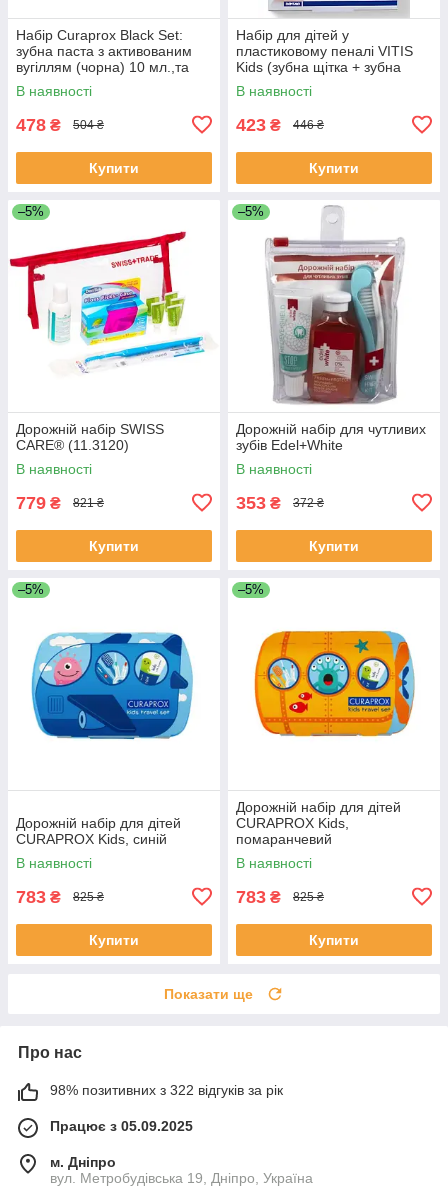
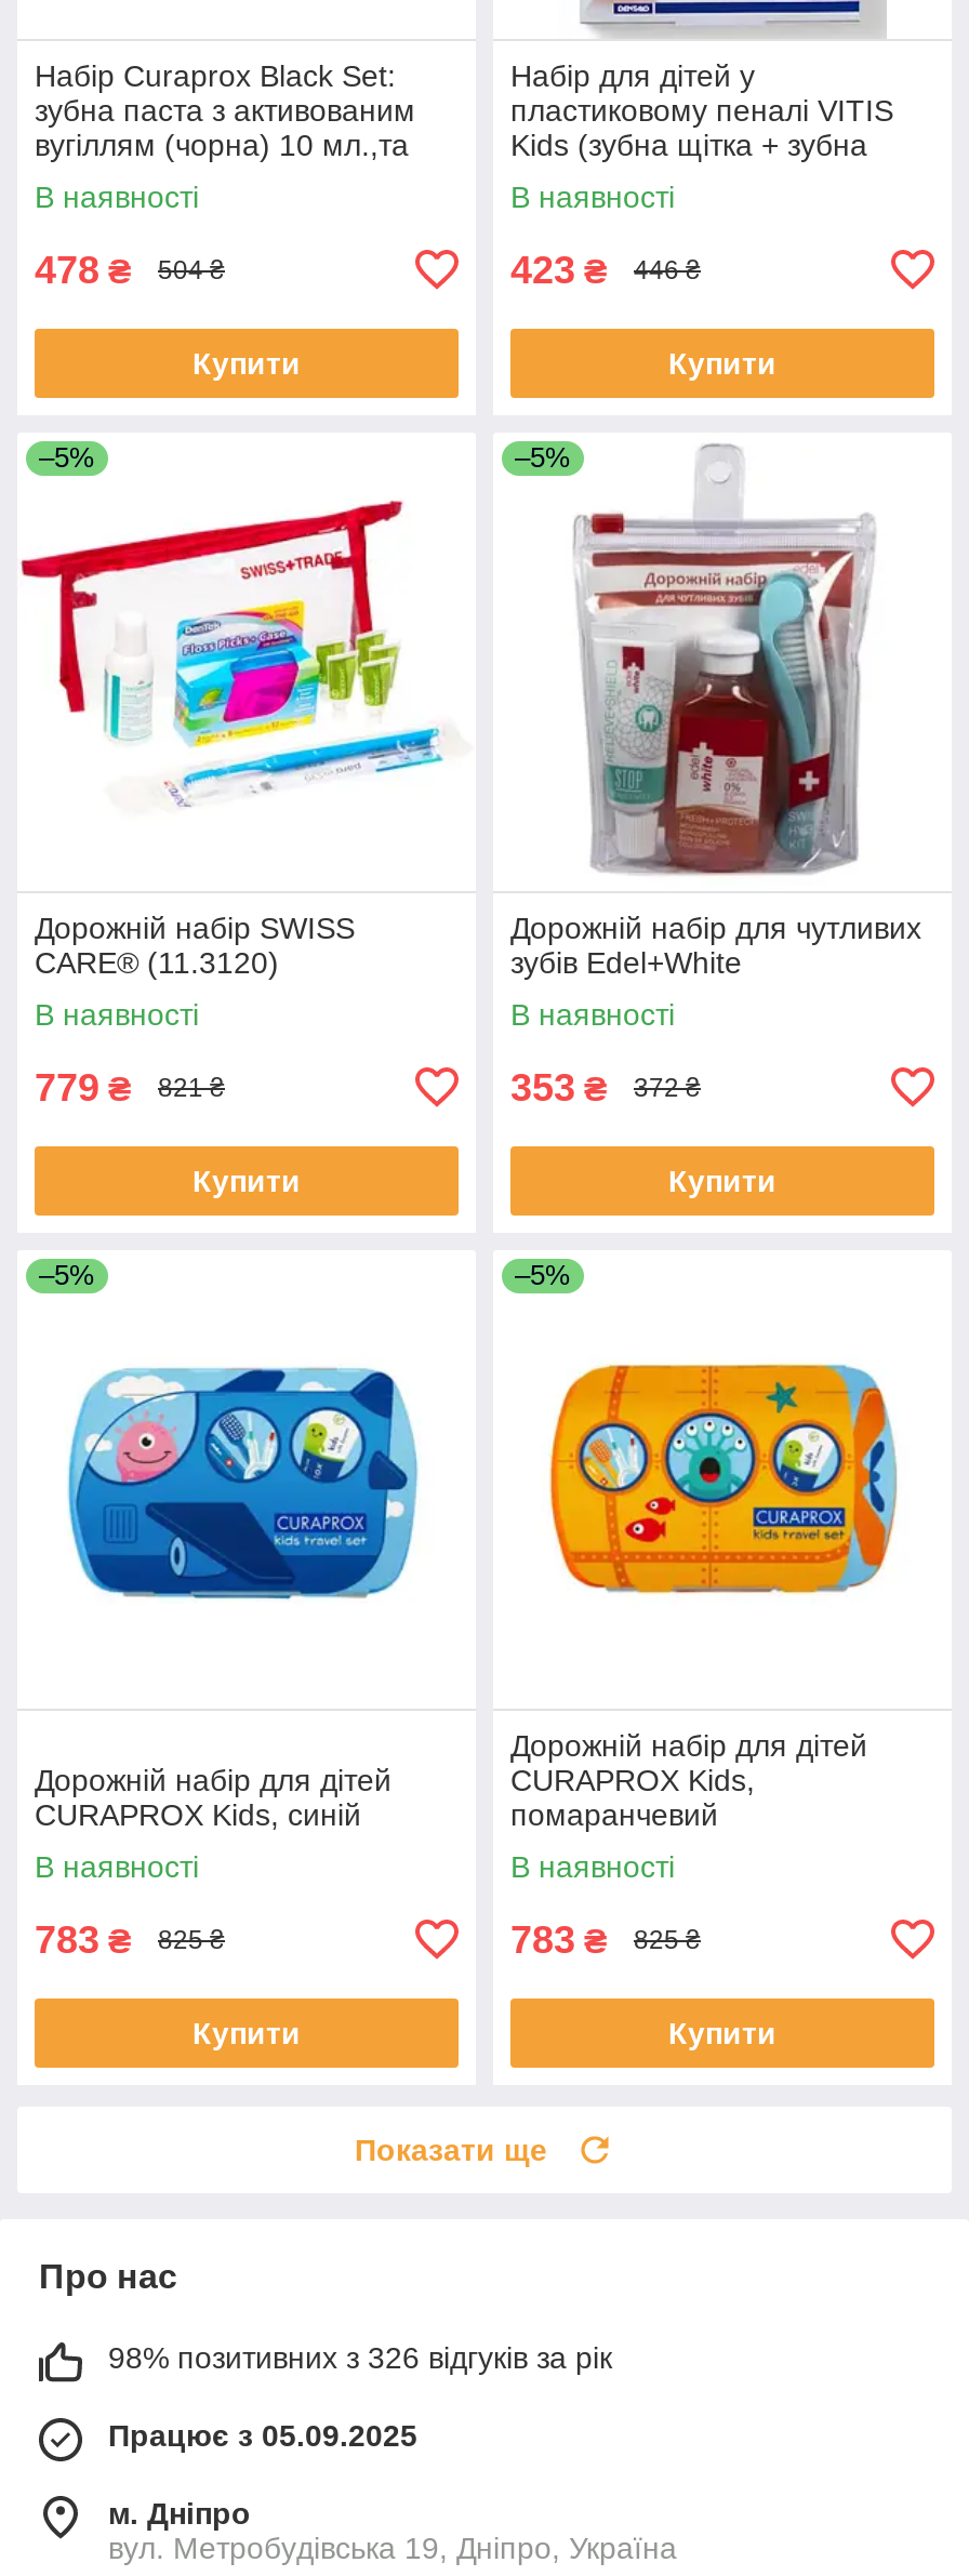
- 98% позитивних з 322 відгуків за рік
+ 98% позитивних з 326 відгуків за рік
